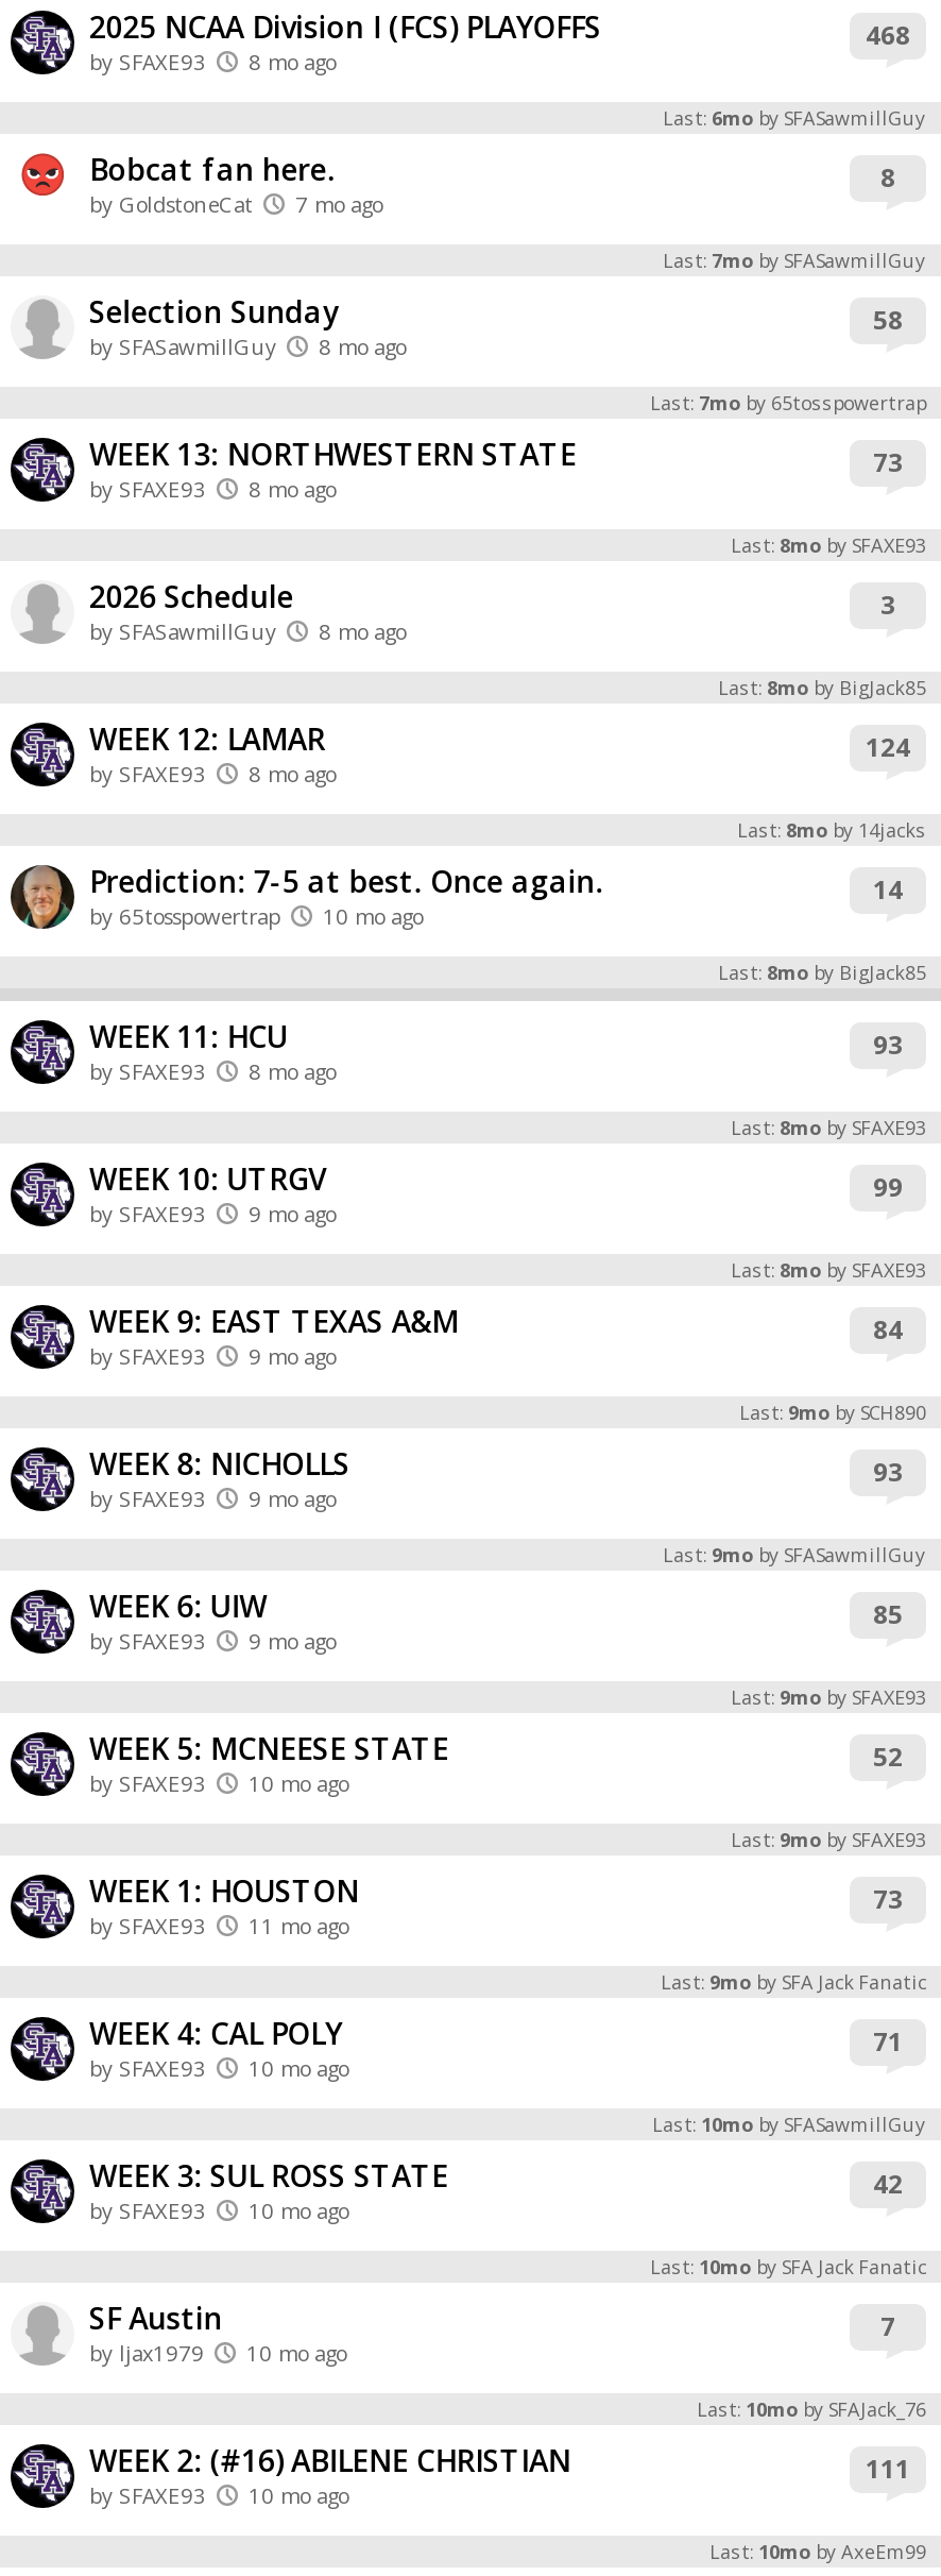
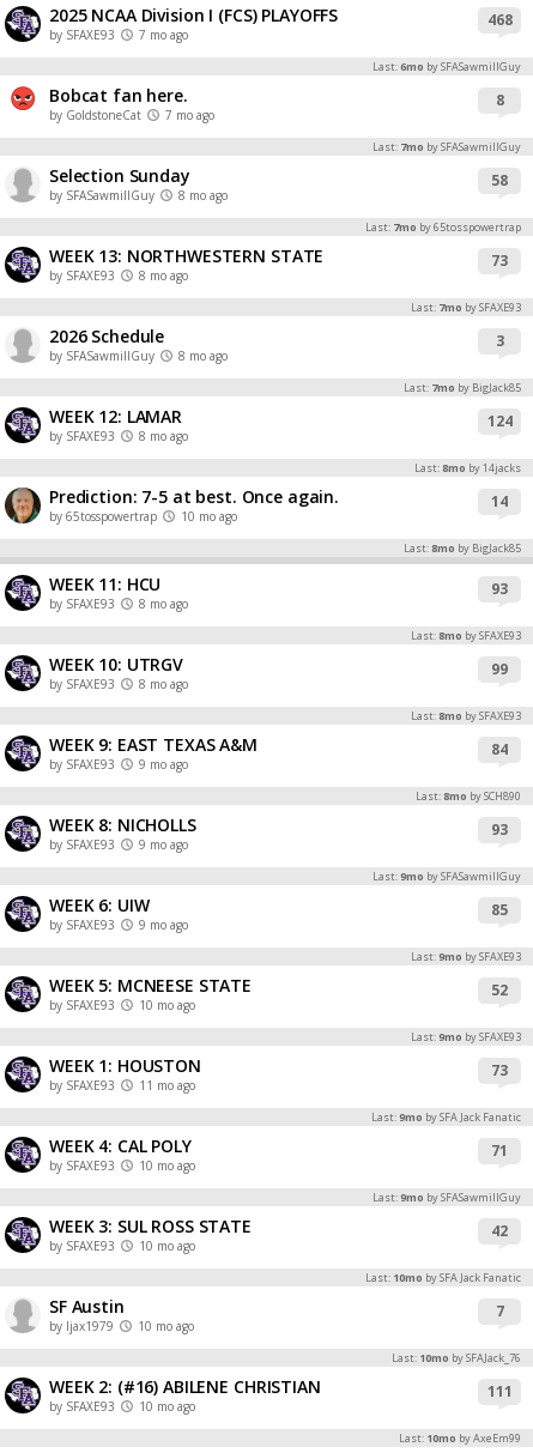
- 8 mo ago
+ 7 mo ago

- Last: 8mo by SFAXE93
+ Last: 7mo by SFAXE93

- Last: 8mo by BigJack85
+ Last: 7mo by BigJack85

- by SFAXE93 9 mo ago
+ by SFAXE93 8 mo ago

- Last: 9mo by SCH890
+ Last: 8mo by SCH890

- Last: 10mo by SFASawmillGuy
+ Last: 9mo by SFASawmillGuy
